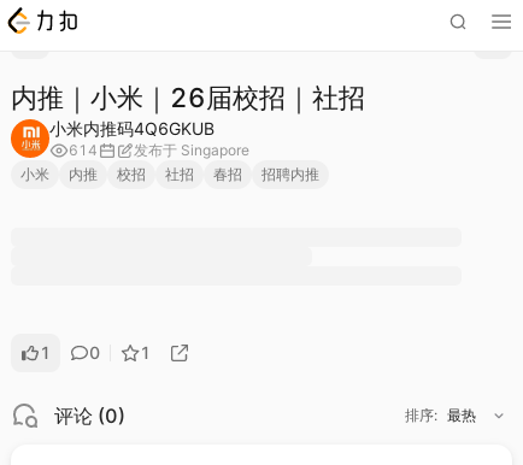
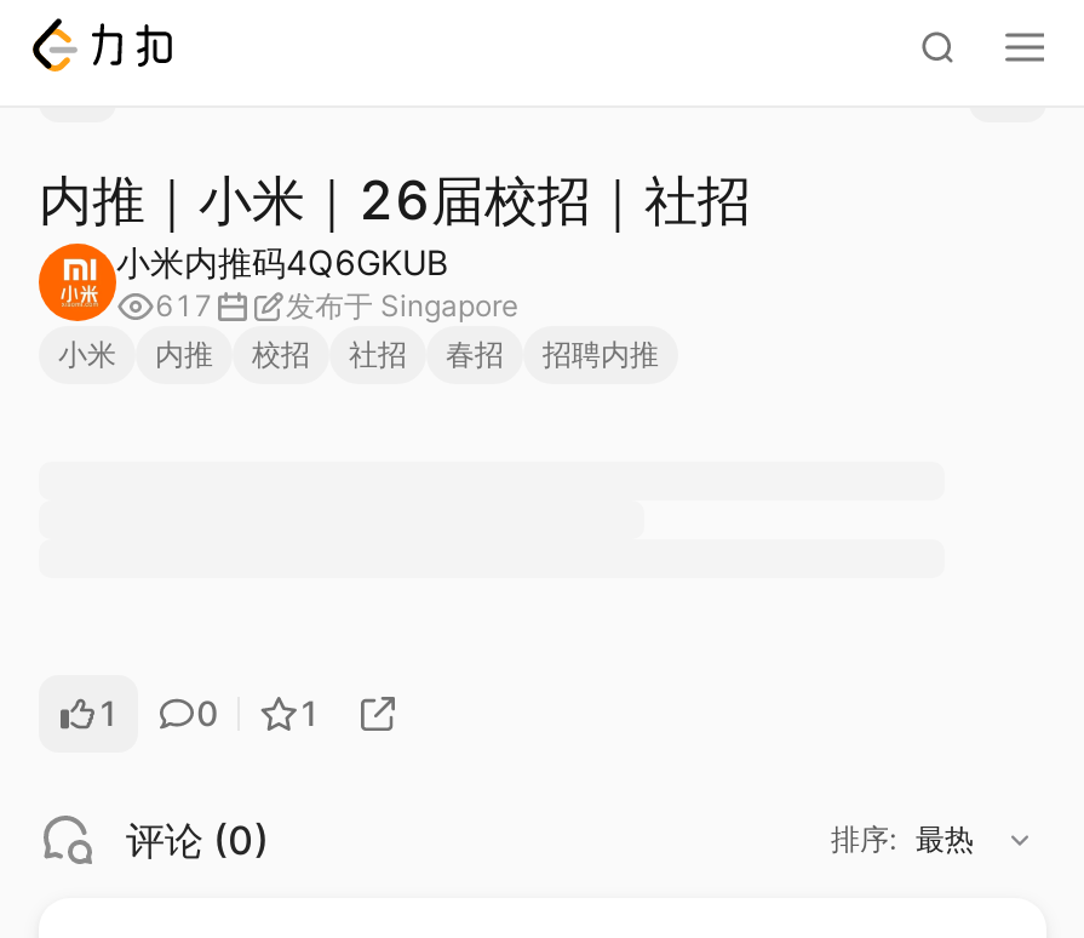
- 614 发布于Singapore
+ 617 发布于Singapore
